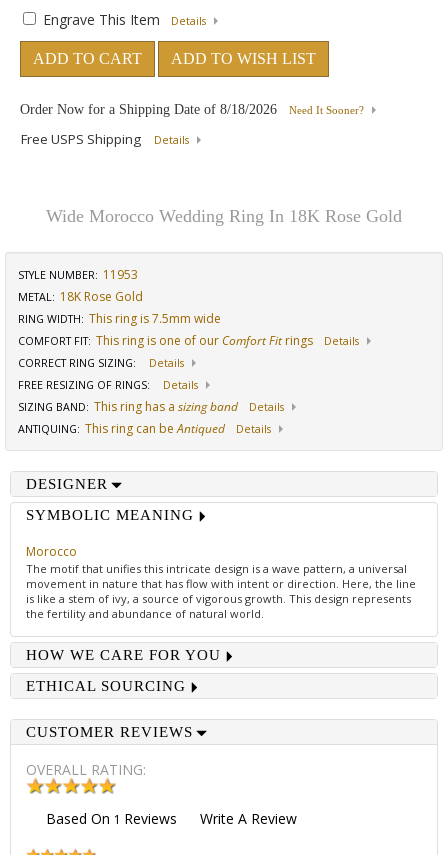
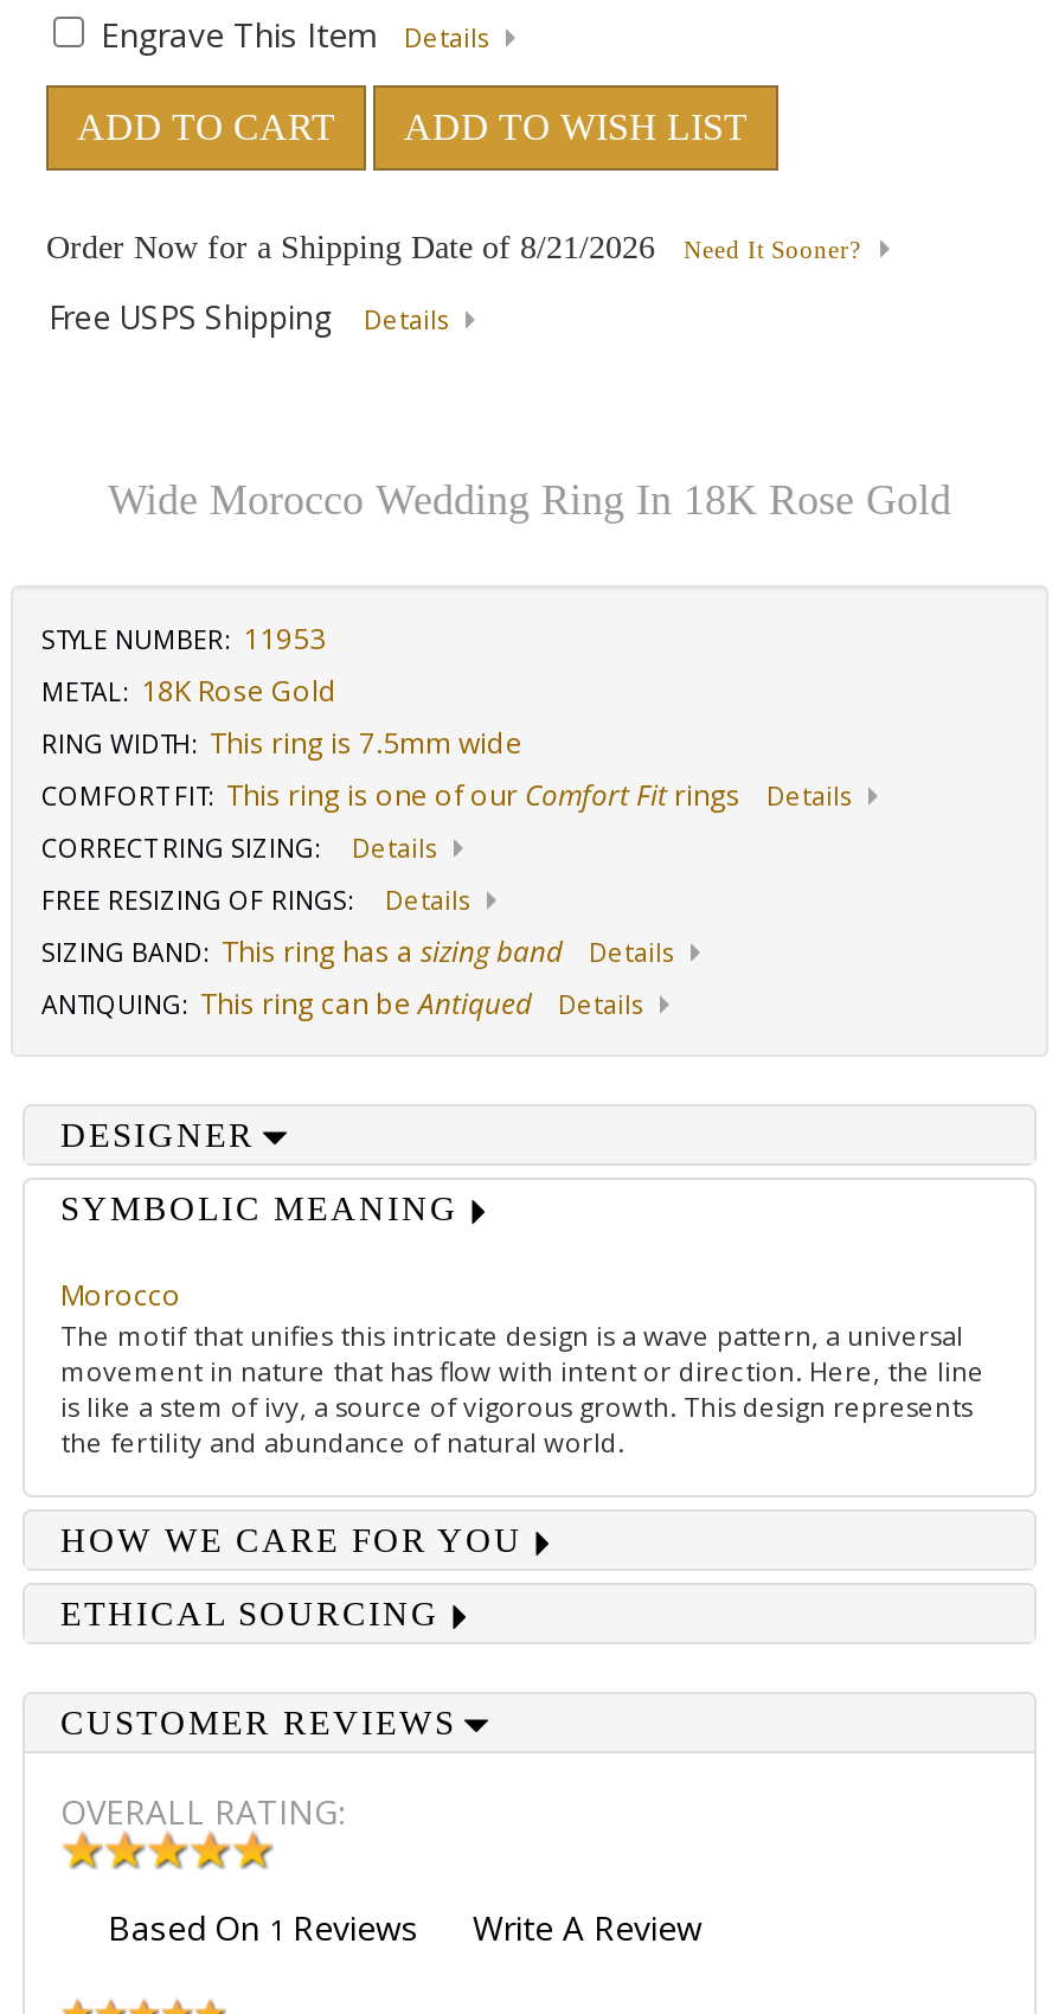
- Order Now for a Shipping Date of 8/18/2026
+ Order Now for a Shipping Date of 8/21/2026
